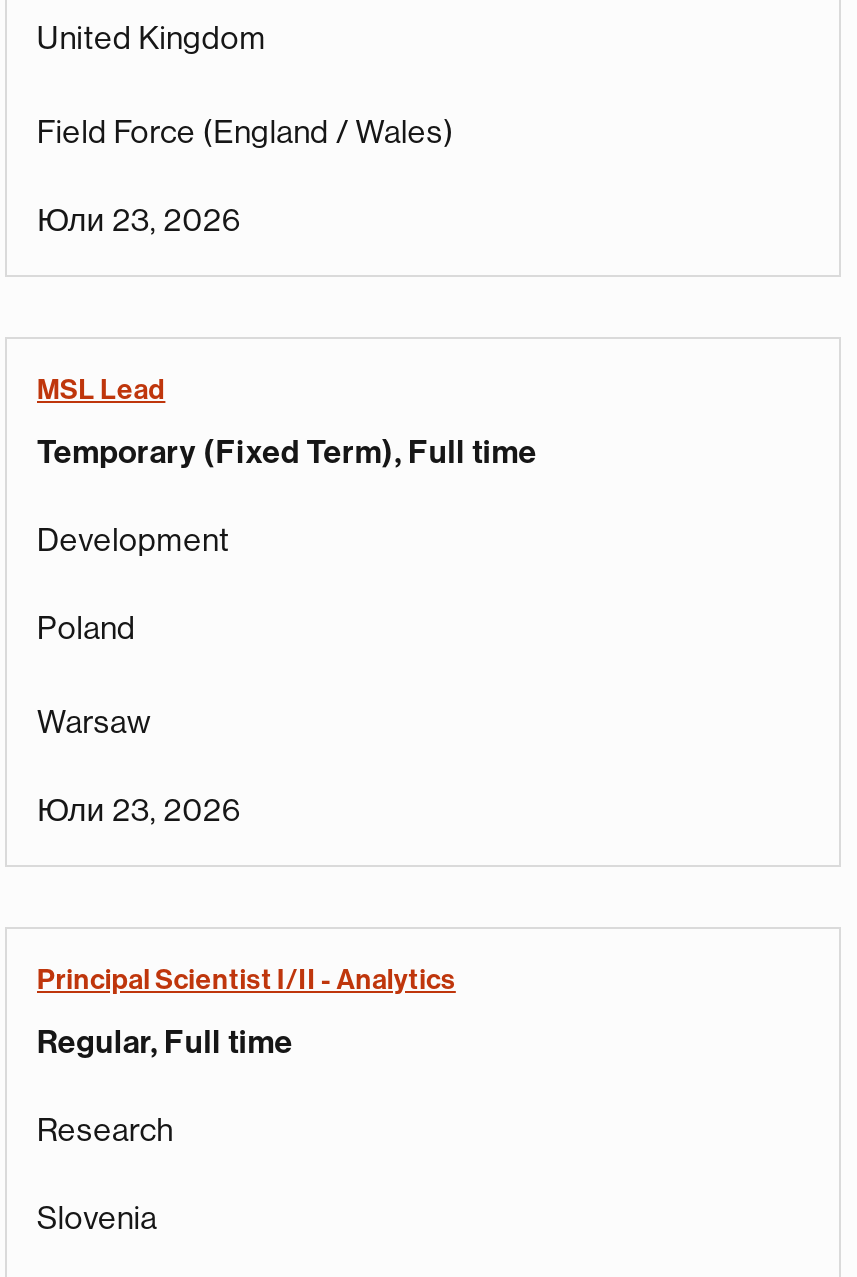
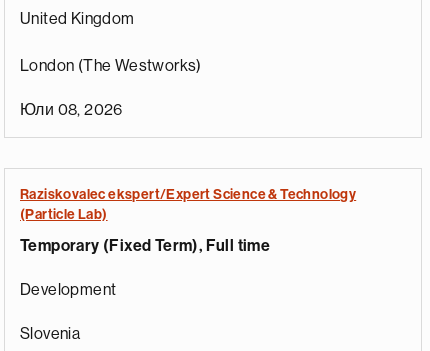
- Field Force (England / Wales)
+ London (The Westworks)

- Юли 23, 2026
+ Юли 08, 2026

- MSL Lead
+ Raziskovalec ekspert/Expert Science & Technology
+ (Particle Lab)

moved down: Temporary (Fixed Term), Full time | Development

- Poland
- Warsaw
- Юли 23, 2026

- Principal Scientist I/II - Analytics
- Regular, Full time
- Research
